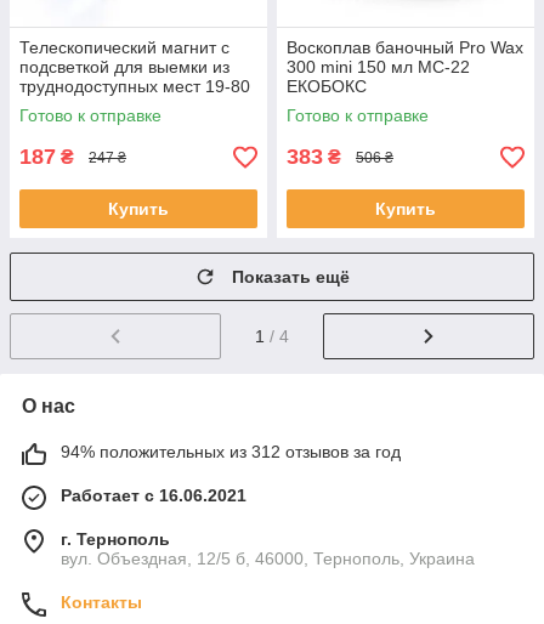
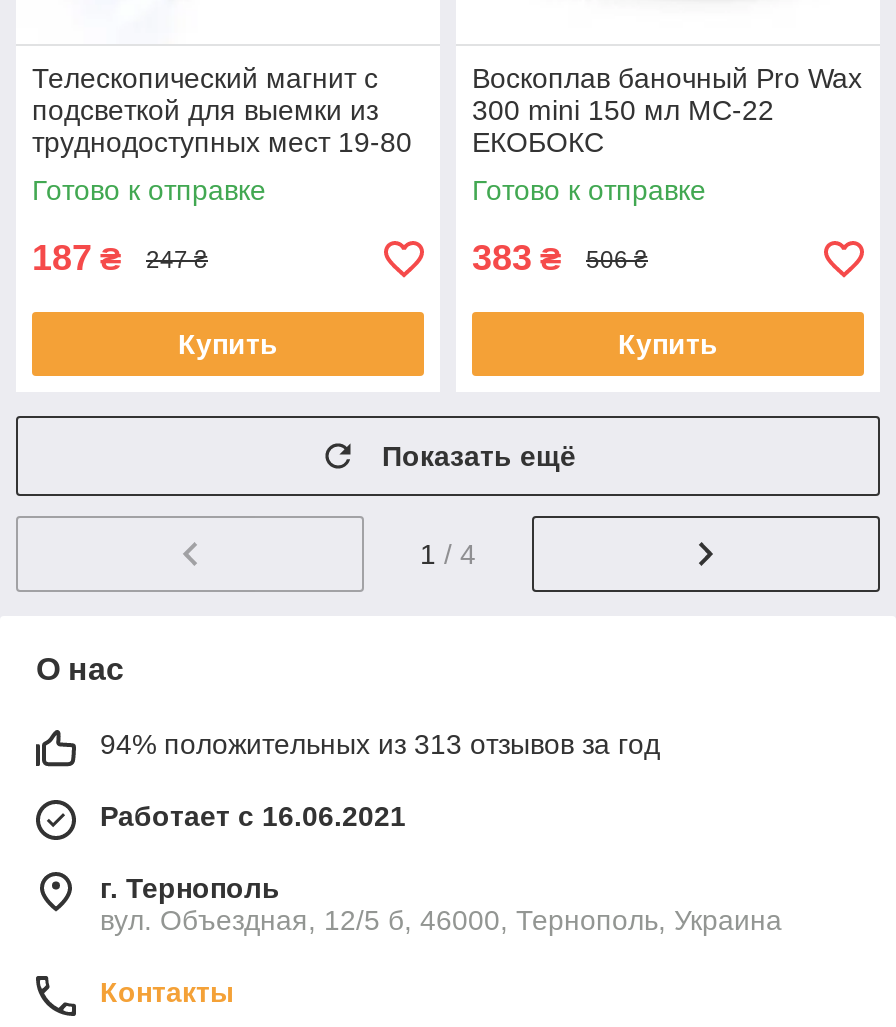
- 94% положительных из 312 отзывов за год
+ 94% положительных из 313 отзывов за год
